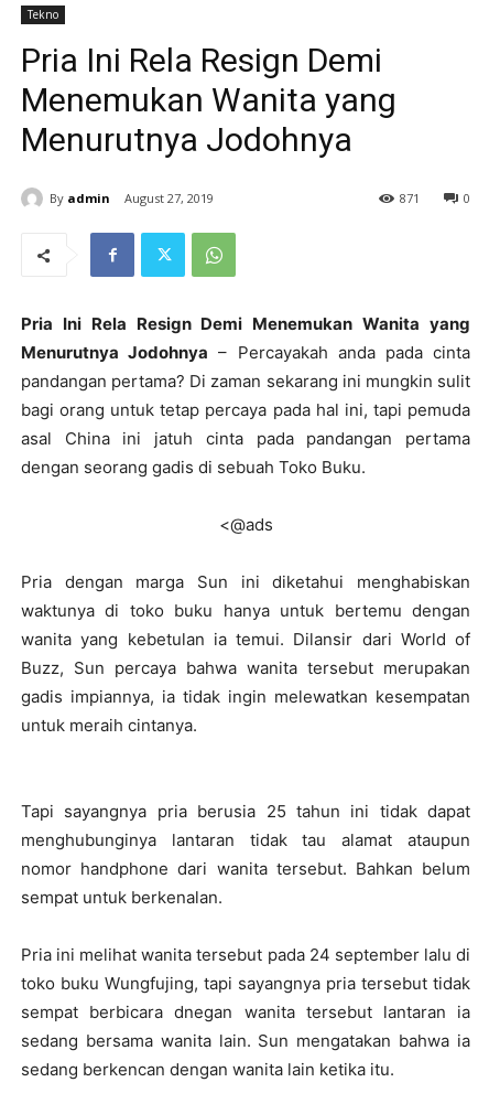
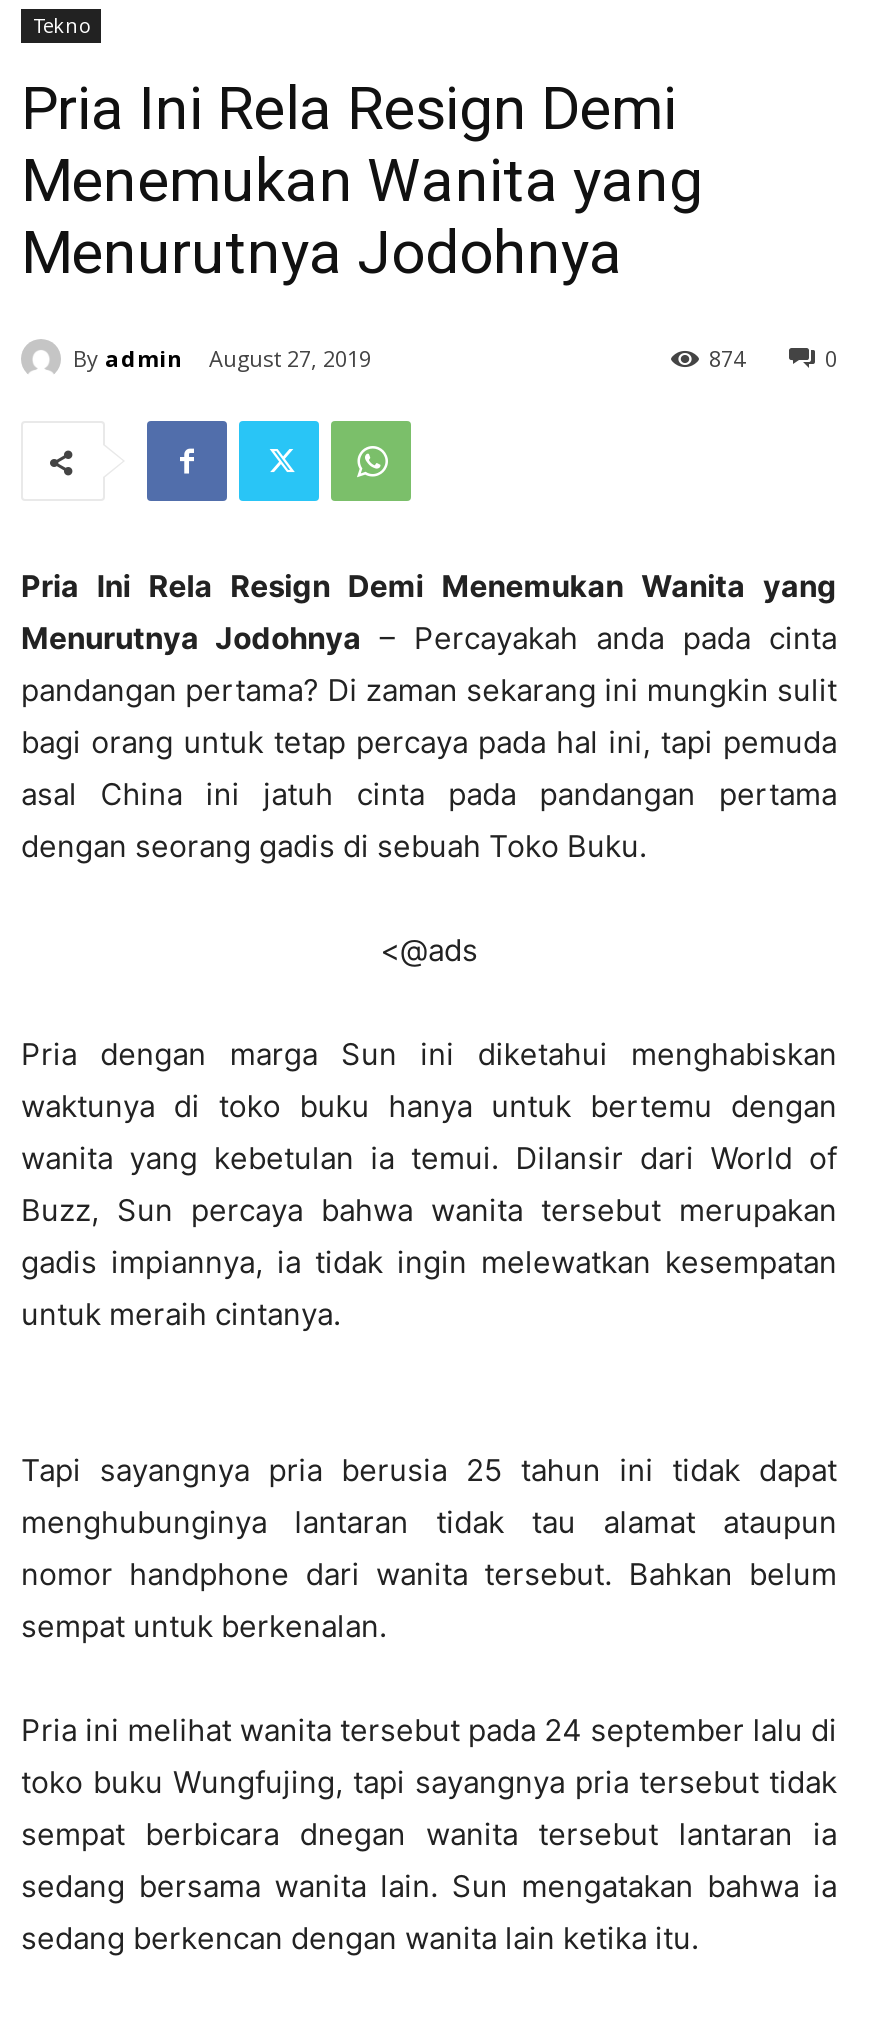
- 871
+ 874
